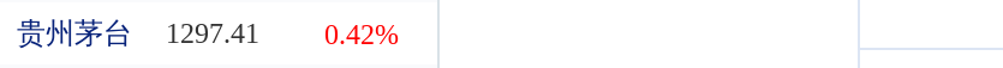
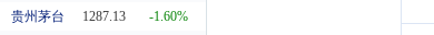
- 1297.41
+ 1287.13

- 0.42%
+ -1.60%
